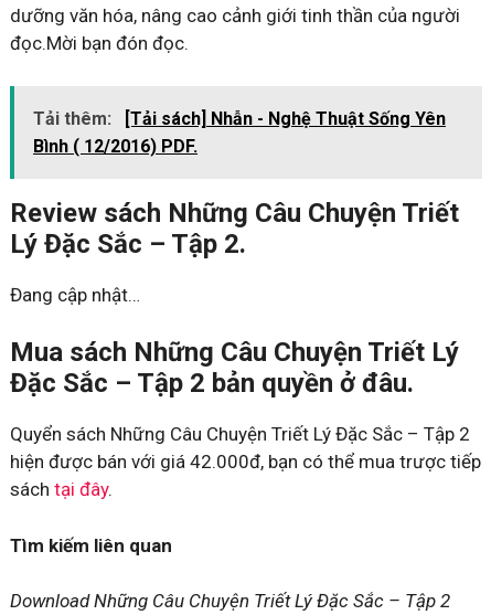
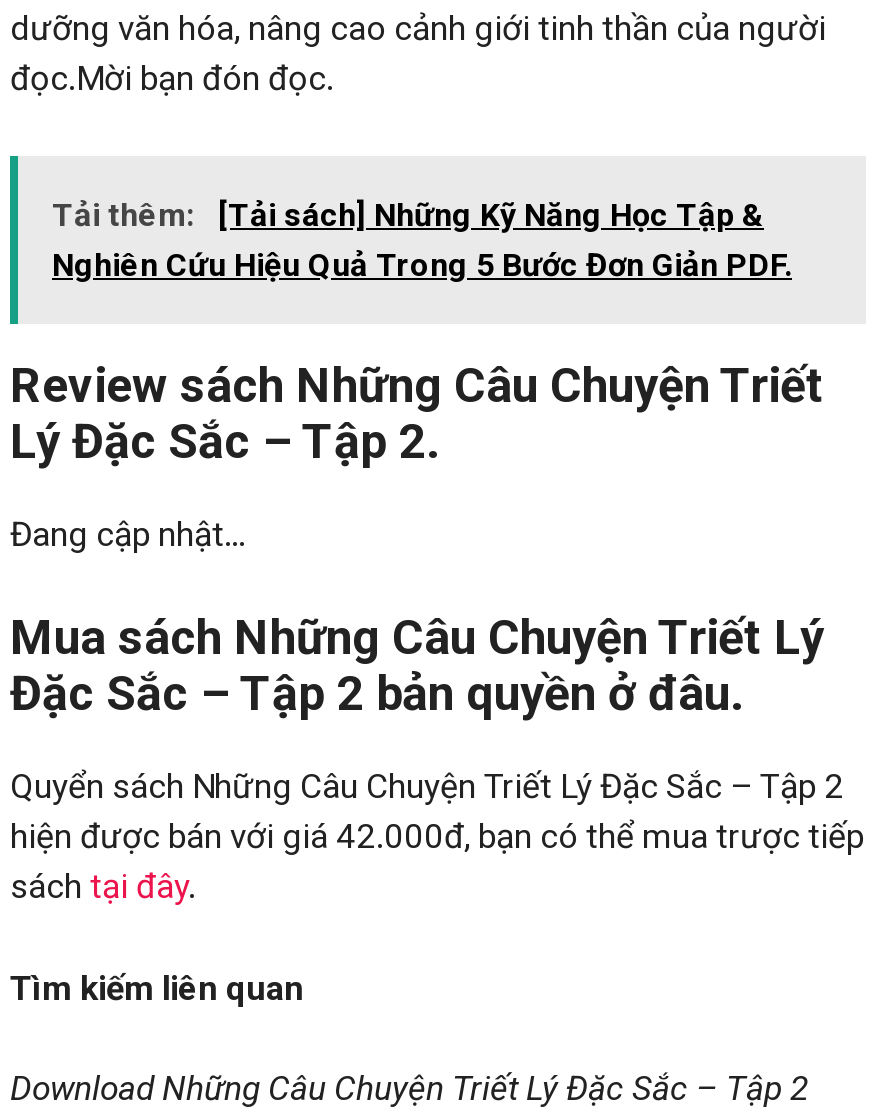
- Tải thêm: [Tải sách] Nhẫn - Nghệ Thuật Sống Yên
- Bình ( 12/2016) PDF.
+ Tải thêm: [Tải sách] Những Kỹ Năng Học Tập &
+ Nghiên Cứu Hiệu Quả Trong 5 Bước Đơn Giản PDF.
